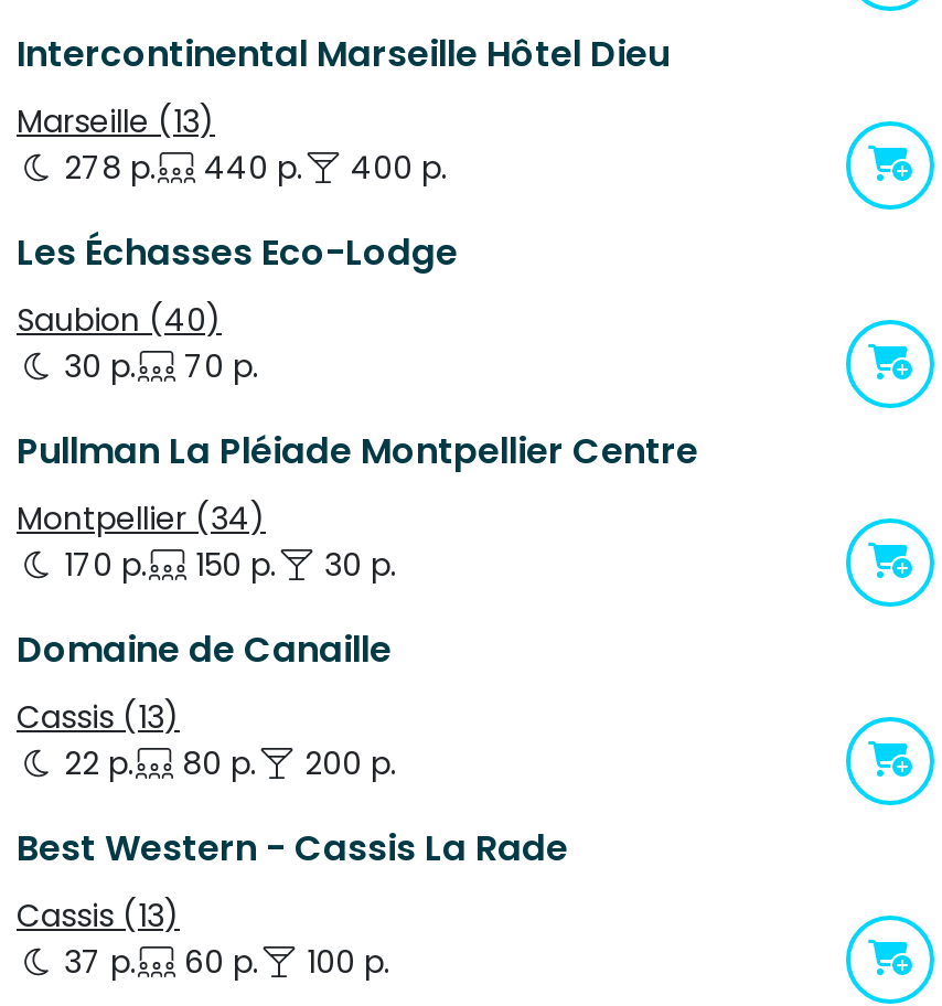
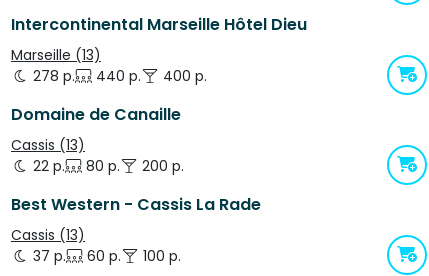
- Les Échasses Eco-Lodge
- Saubion (40)
- 30 p.
- 70 p.
- Pullman La Pléiade Montpellier Centre
- Montpellier (34)
- 170 p.
- 150 p.
- 30 p.
